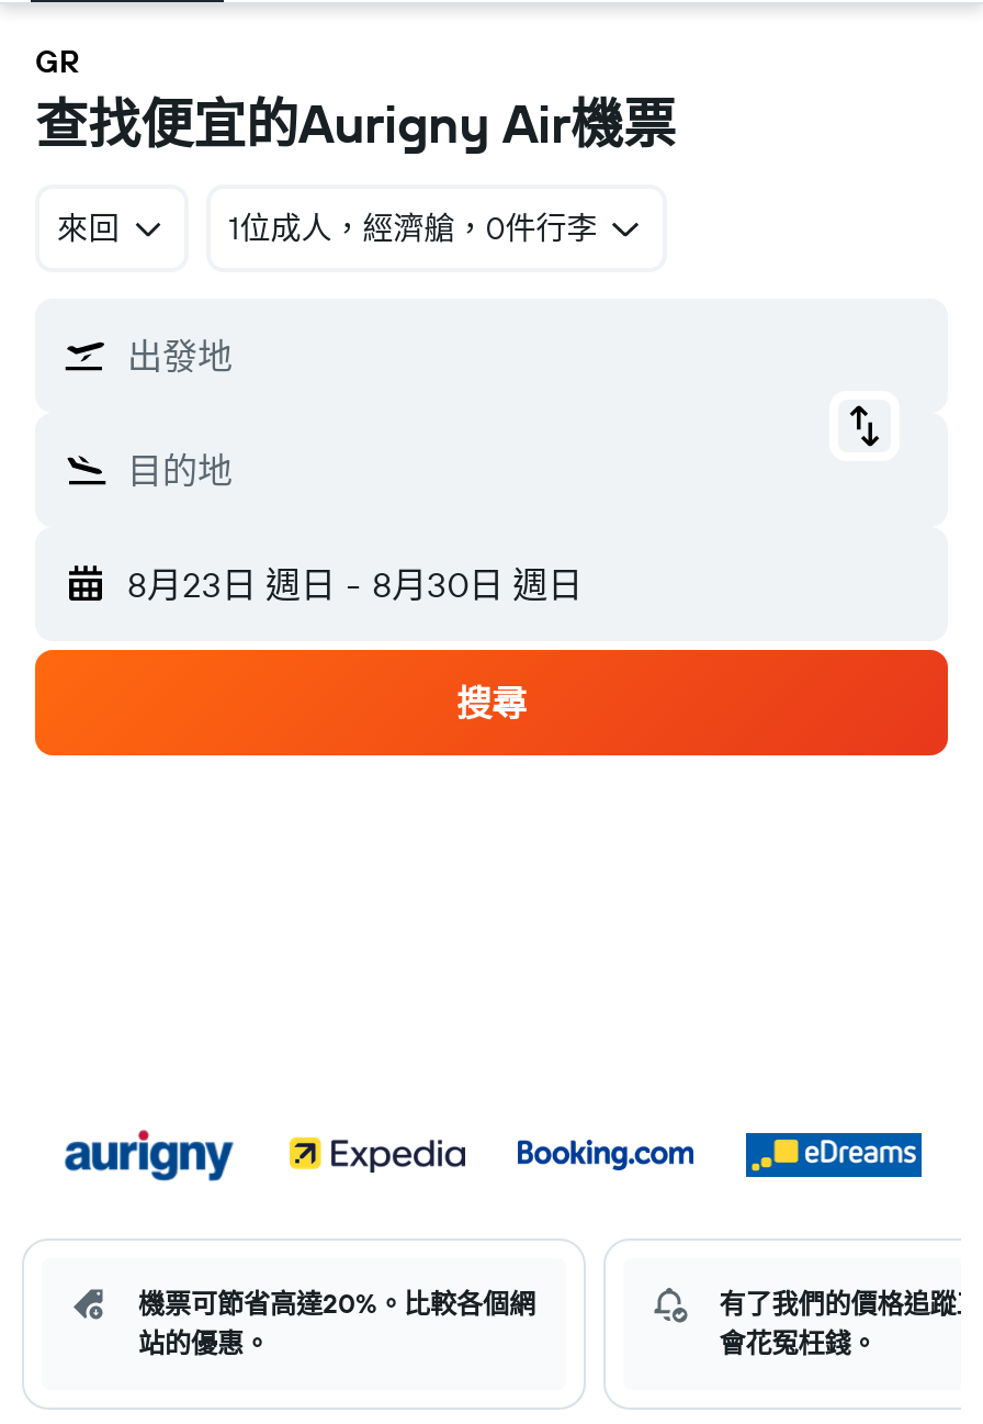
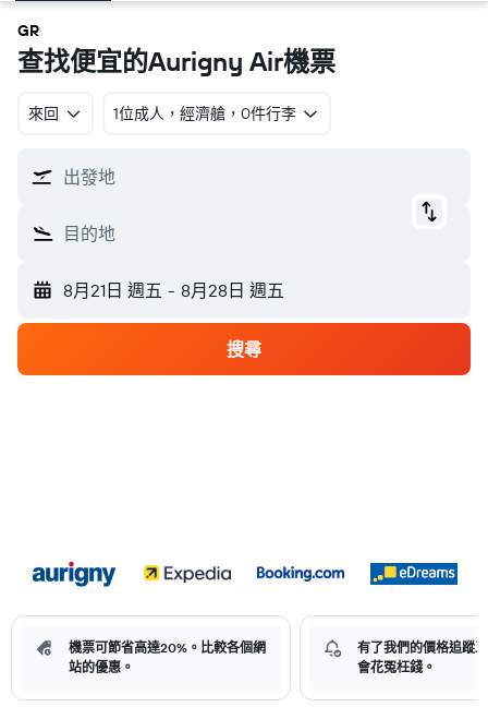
- 8月23日 週日 - 8月30日 週日
+ 8月21日 週五 - 8月28日 週五
